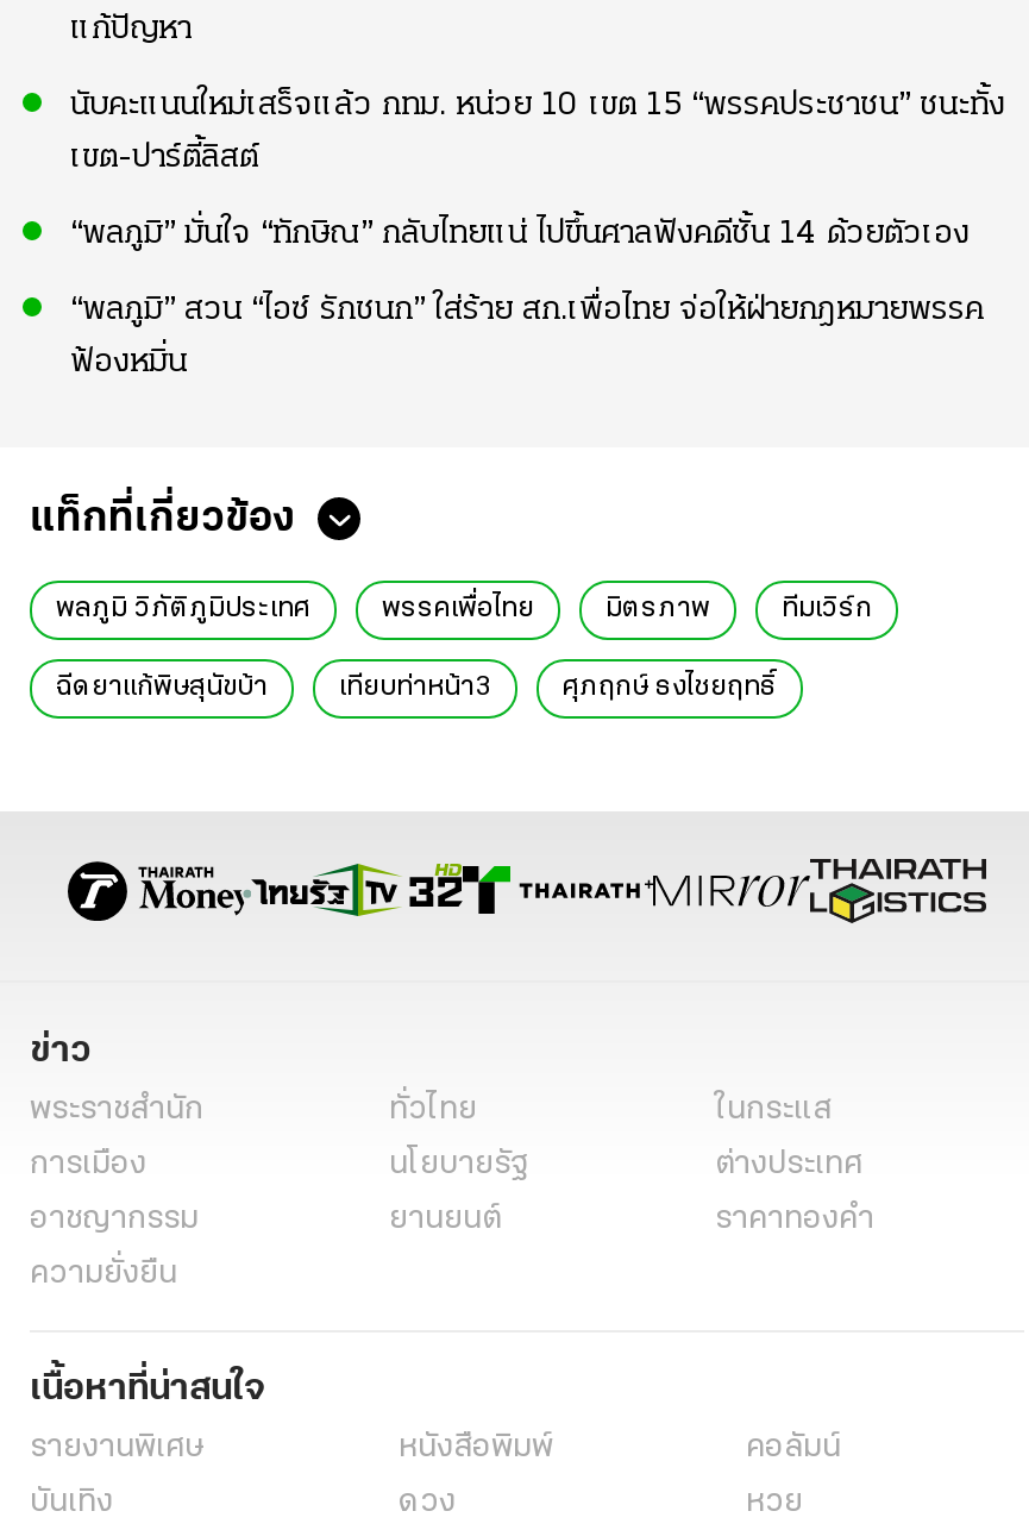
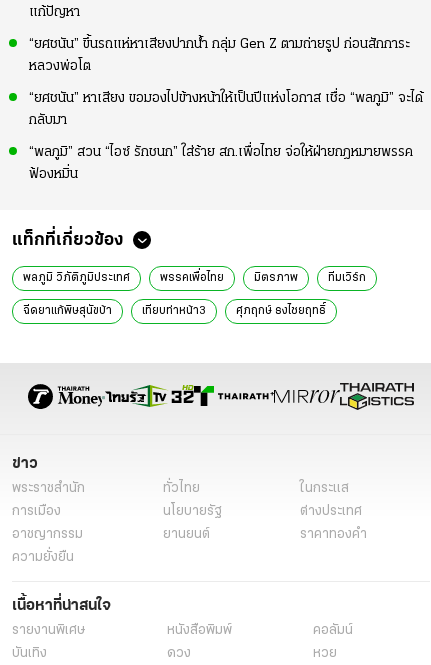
- นับคะแนนใหม่เสร็จแล้ว กทม. หน่วย 10 เขต 15 “พรรคประชาชน” ชนะทั้ง
- เขต-ปาร์ตี้ลิสต์
- “พลภูมิ” มั่นใจ “ทักษิณ” กลับไทยแน่ ไปขึ้นศาลฟังคดีชั้น 14 ด้วยตัวเอง
+ “ยศชนัน” ขึ้นรถแห่หาเสียงปากน้ำ กลุ่ม Gen Z ตามถ่ายรูป ก่อนสักการะ
+ หลวงพ่อโต
+ “ยศชนัน” หาเสียง ขอมองไปข้างหน้าให้เป็นปีแห่งโอกาส เชื่อ “พลภูมิ” จะได้
+ กลับมา
